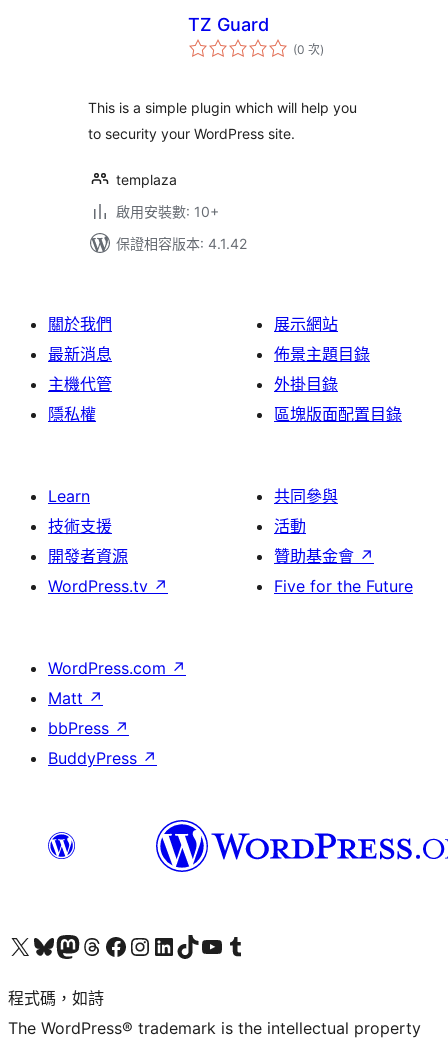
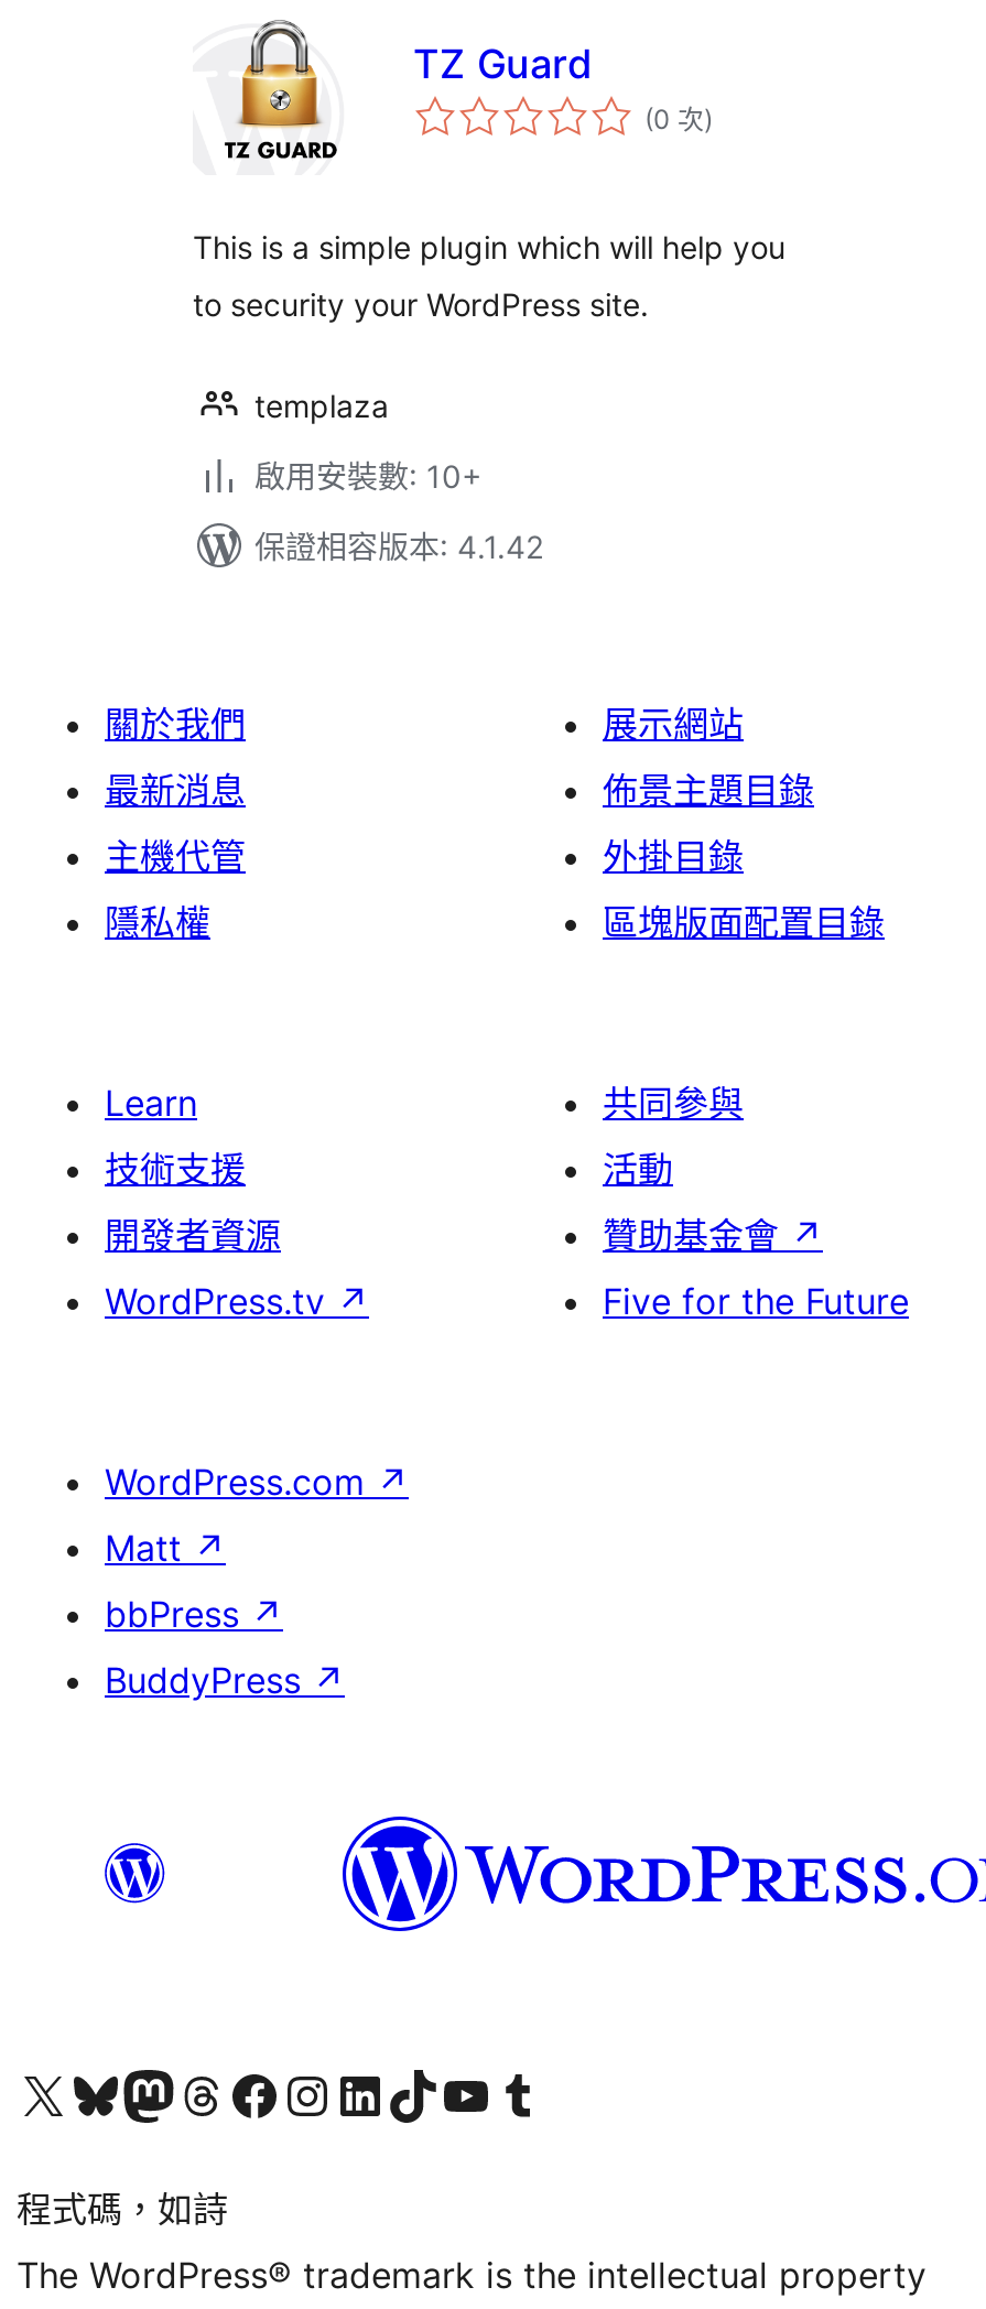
+ [image]
